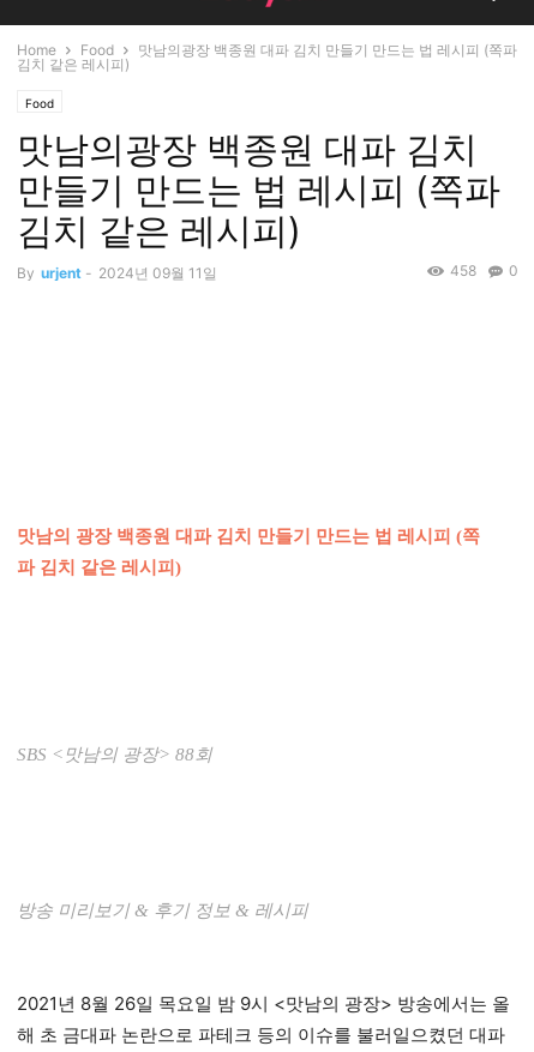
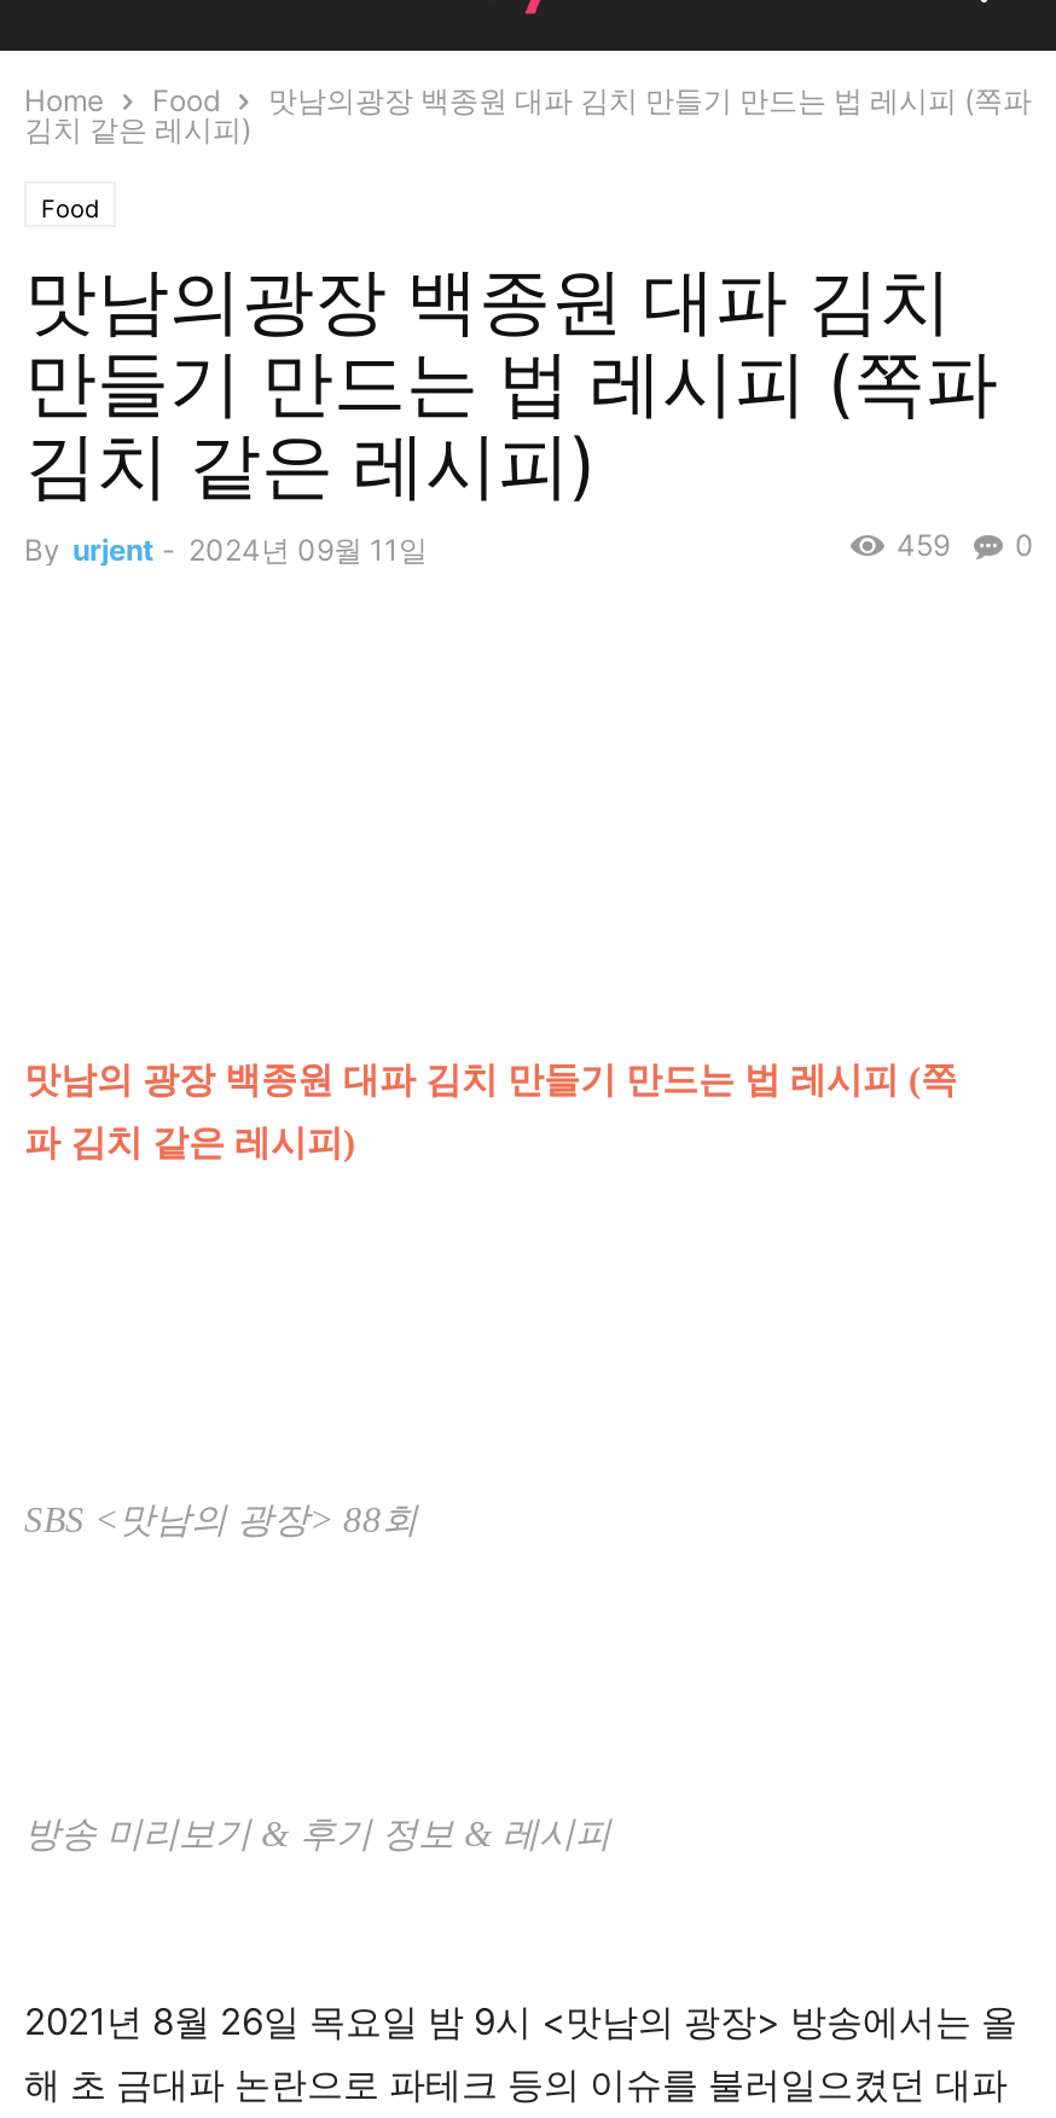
- 458 0
+ 459 0
